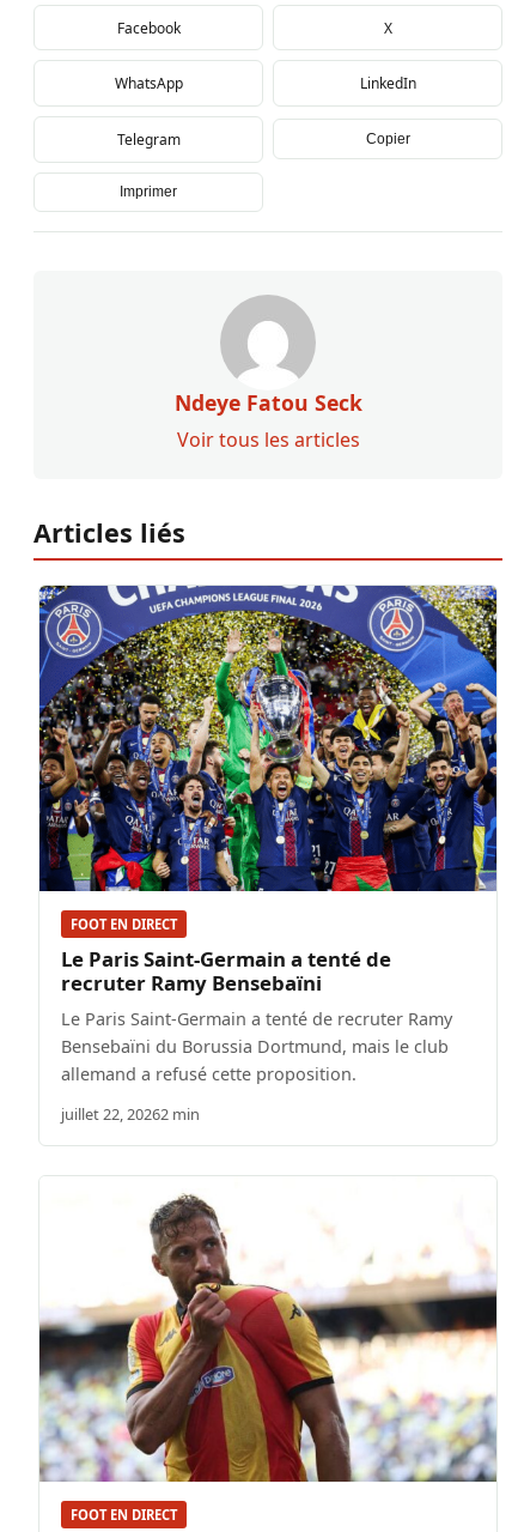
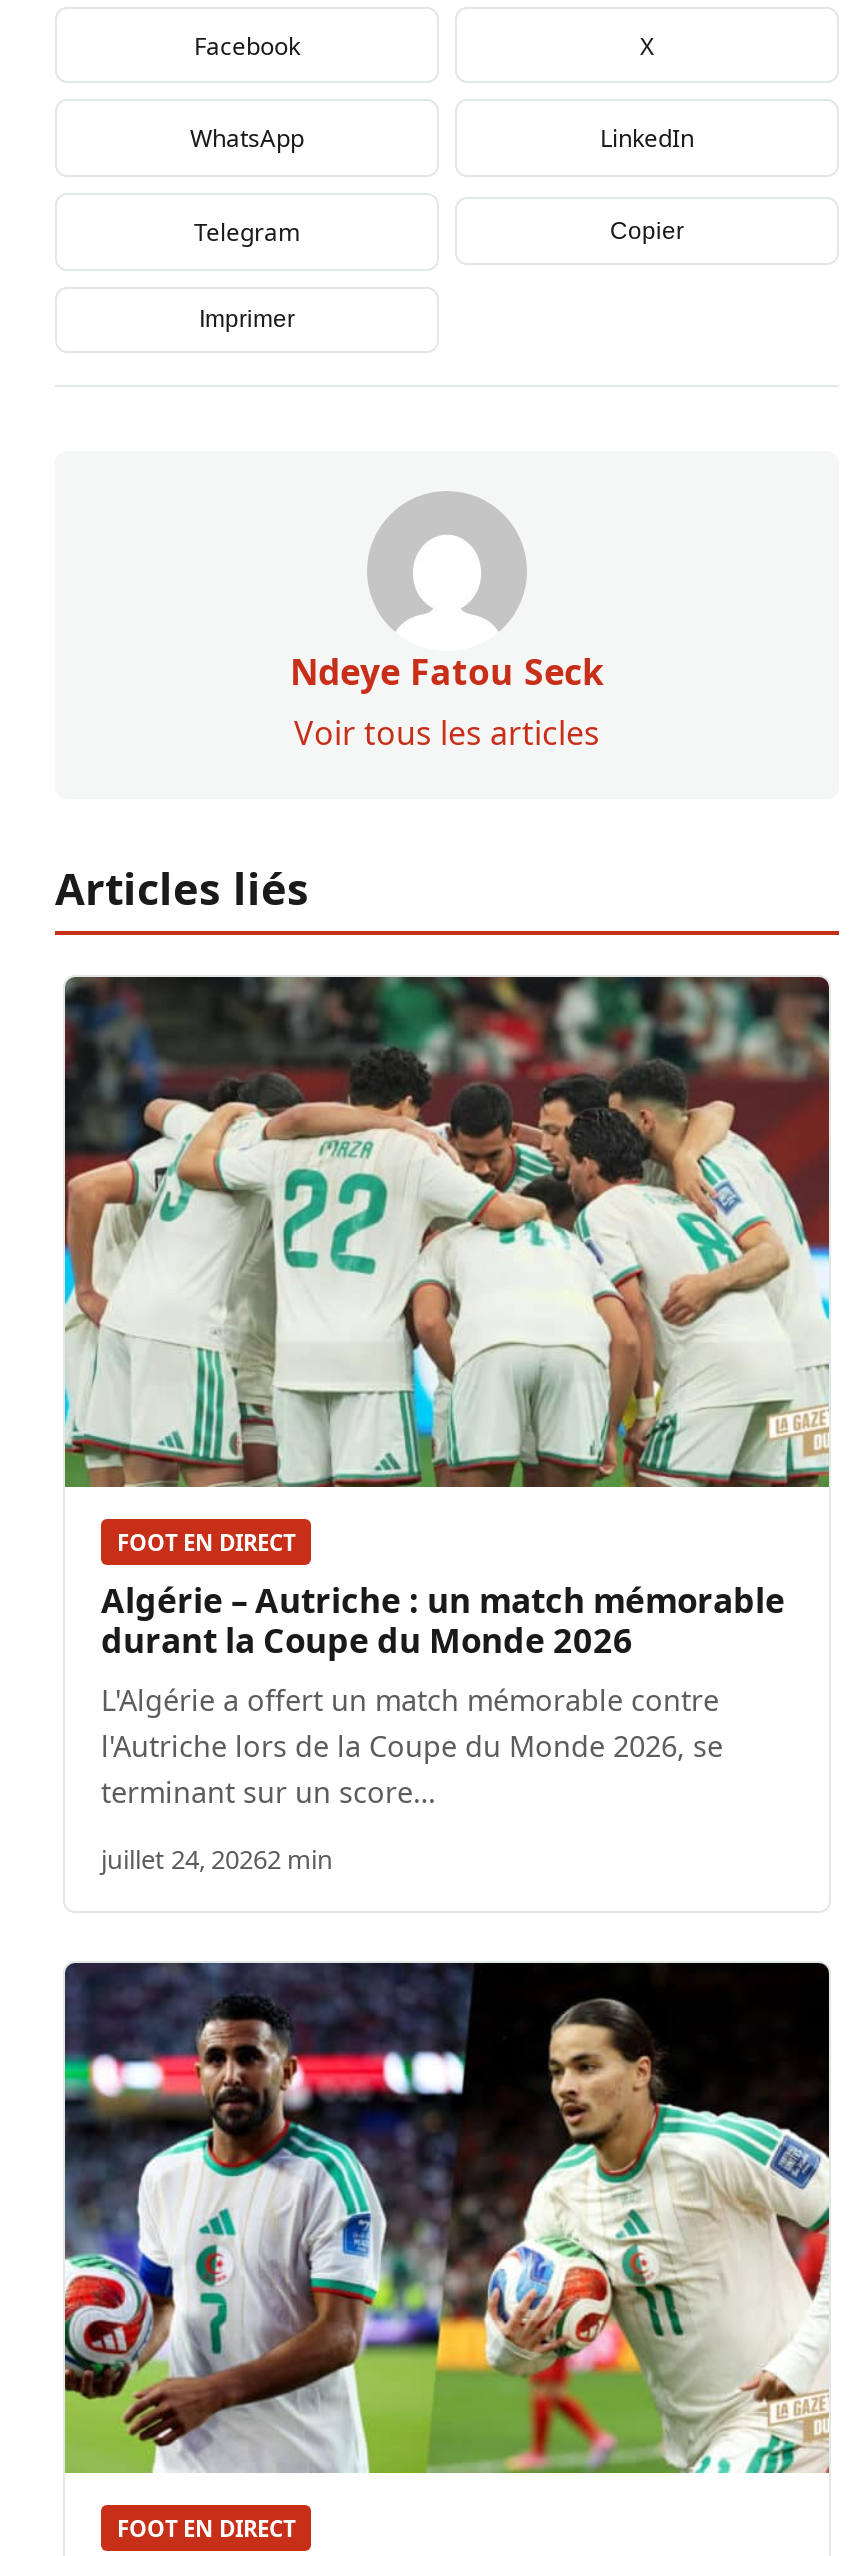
- [image]
+ [image]

- Le Paris Saint-Germain a tenté de
- recruter Ramy Bensebaïni
- Le Paris Saint-Germain a tenté de recruter Ramy
- Bensebaïni du Borussia Dortmund, mais le club
- allemand a refusé cette proposition.
+ Algérie – Autriche : un match mémorable
+ durant la Coupe du Monde 2026
+ L'Algérie a offert un match mémorable contre
+ l'Autriche lors de la Coupe du Monde 2026, se
+ terminant sur un score…

- juillet 22, 20262 min
+ juillet 24, 20262 min

- [image]
+ [image]
